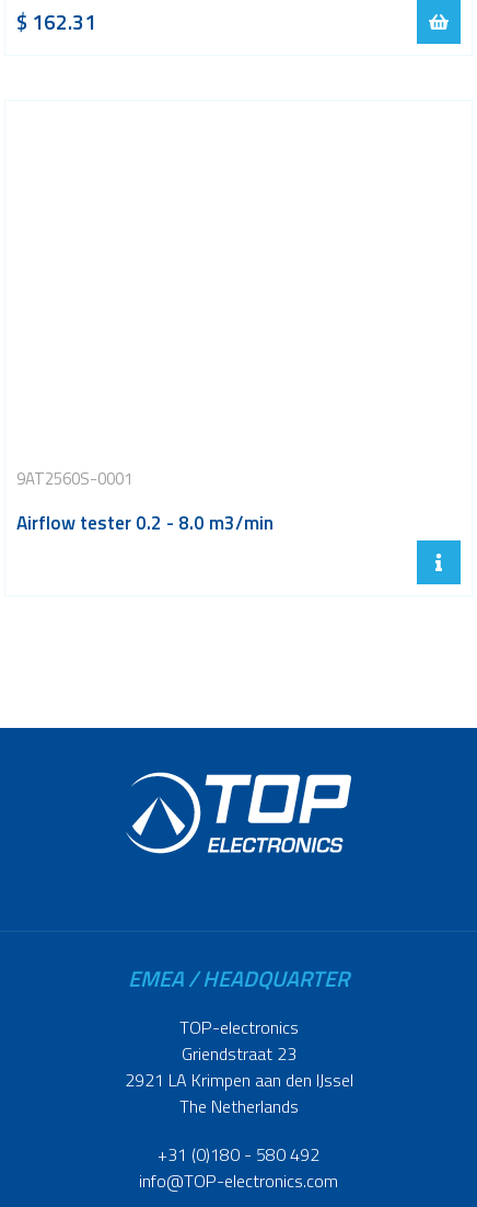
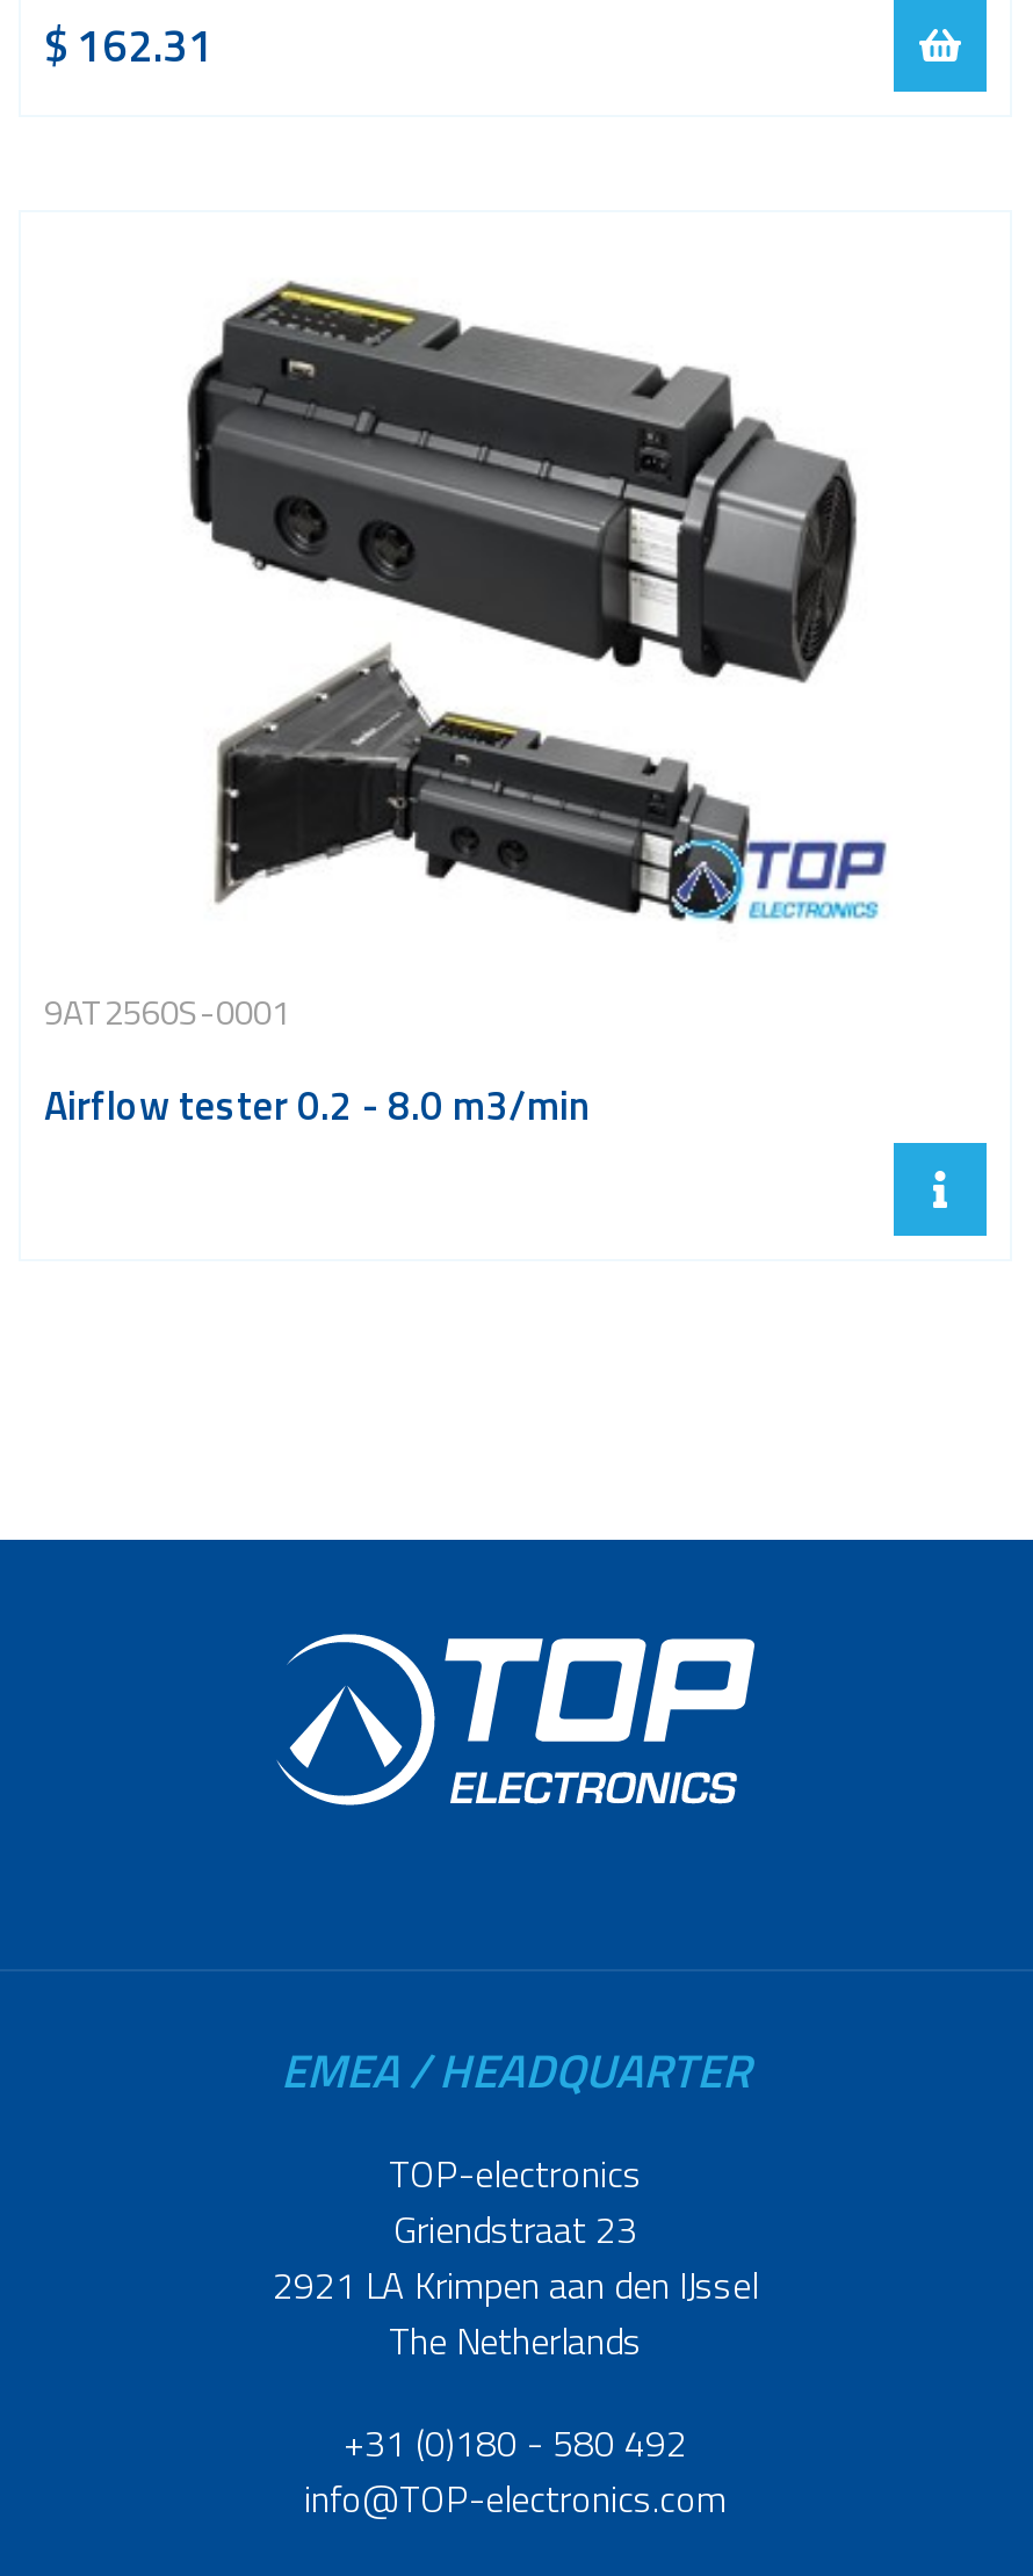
+ [image]
